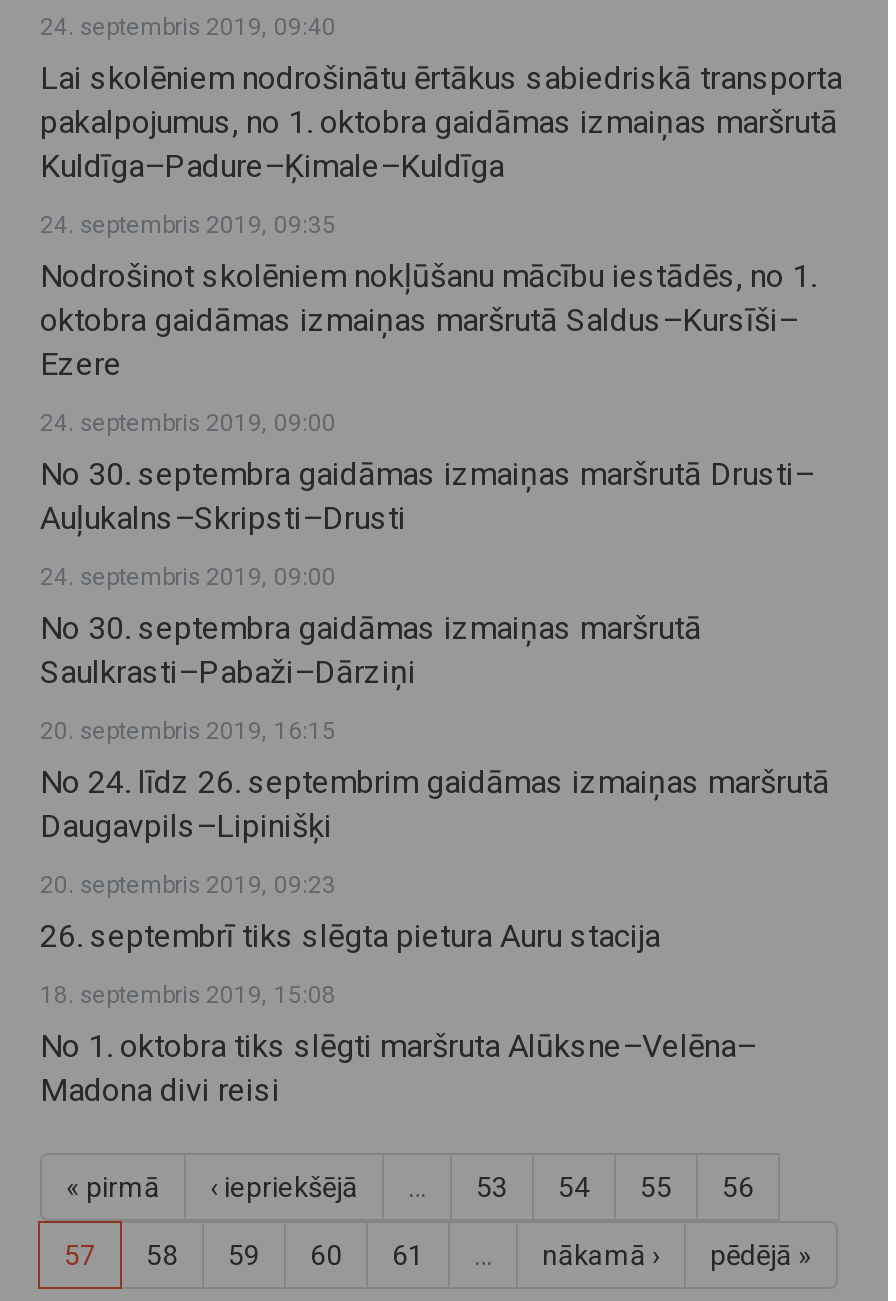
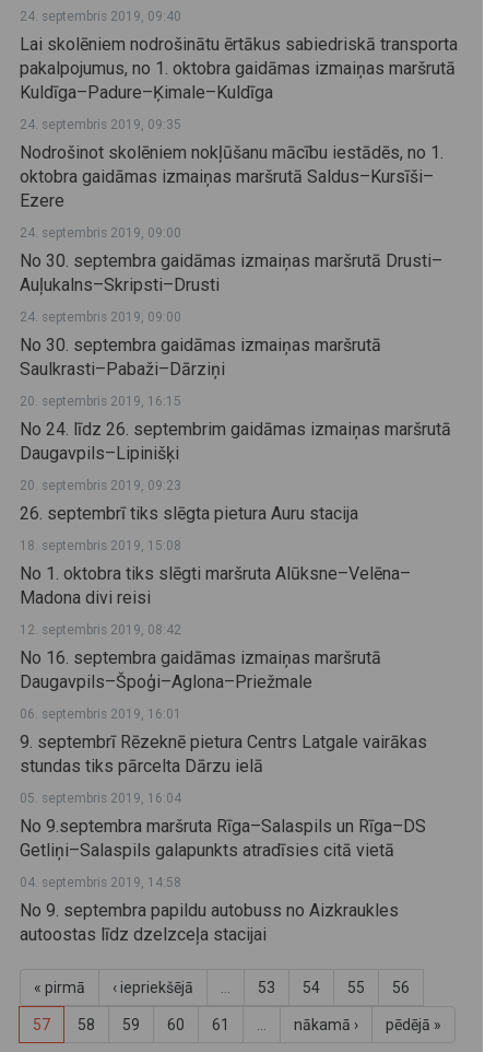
+ 12. septembris 2019, 08:42
+ No 16. septembra gaidāmas izmaiņas maršrutā
+ Daugavpils–Špoģi–Aglona–Priežmale
+ 06. septembris 2019, 16:01
+ 9. septembrī Rēzeknē pietura Centrs Latgale vairākas
+ stundas tiks pārcelta Dārzu ielā
+ 05. septembris 2019, 16:04
+ No 9.septembra maršruta Rīga–Salaspils un Rīga–DS
+ Getliņi–Salaspils galapunkts atradīsies citā vietā
+ 04. septembris 2019, 14:58
+ No 9. septembra papildu autobuss no Aizkraukles
+ autoostas līdz dzelzceļa stacijai
